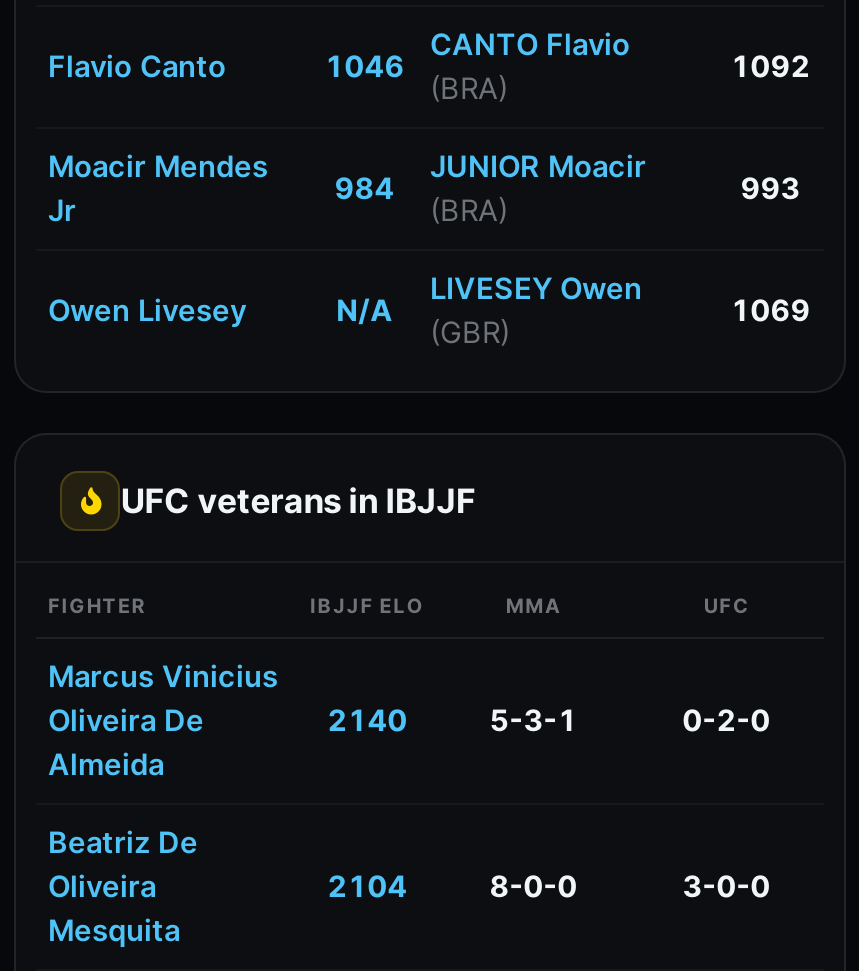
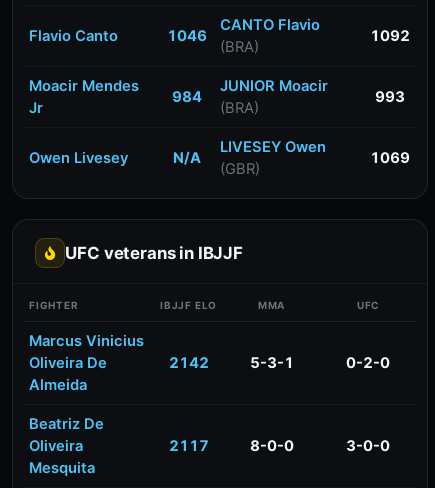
- 2140
+ 2142

- 2104
+ 2117
